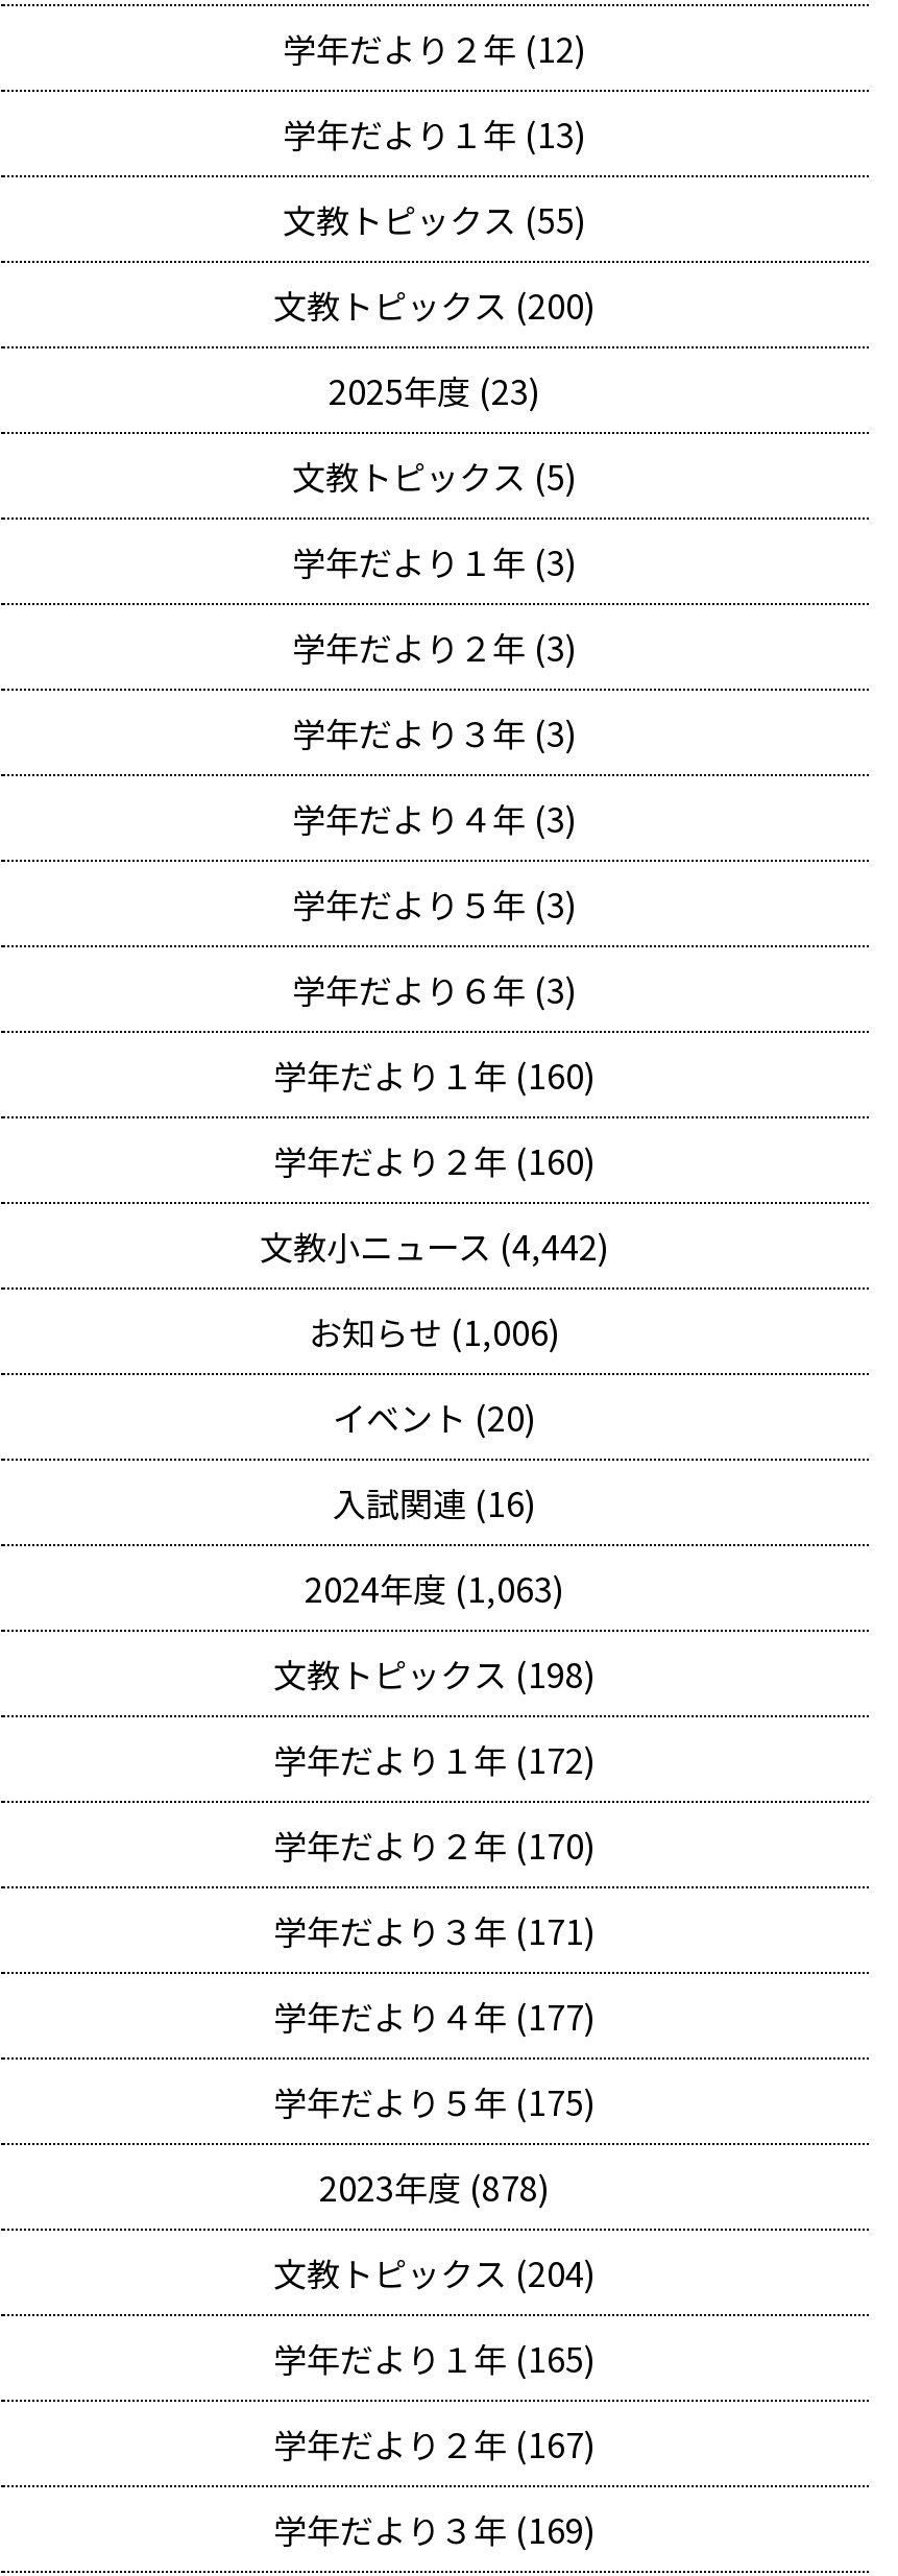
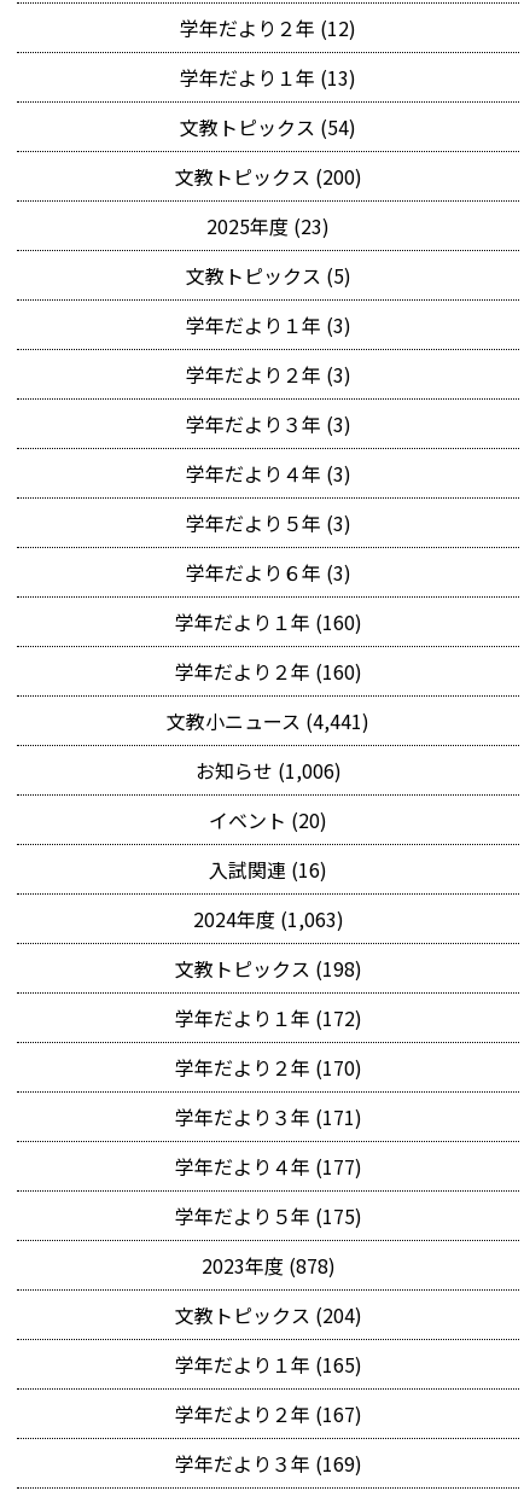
- 文教トピックス (55)
+ 文教トピックス (54)

- 文教小ニュース (4,442)
+ 文教小ニュース (4,441)
